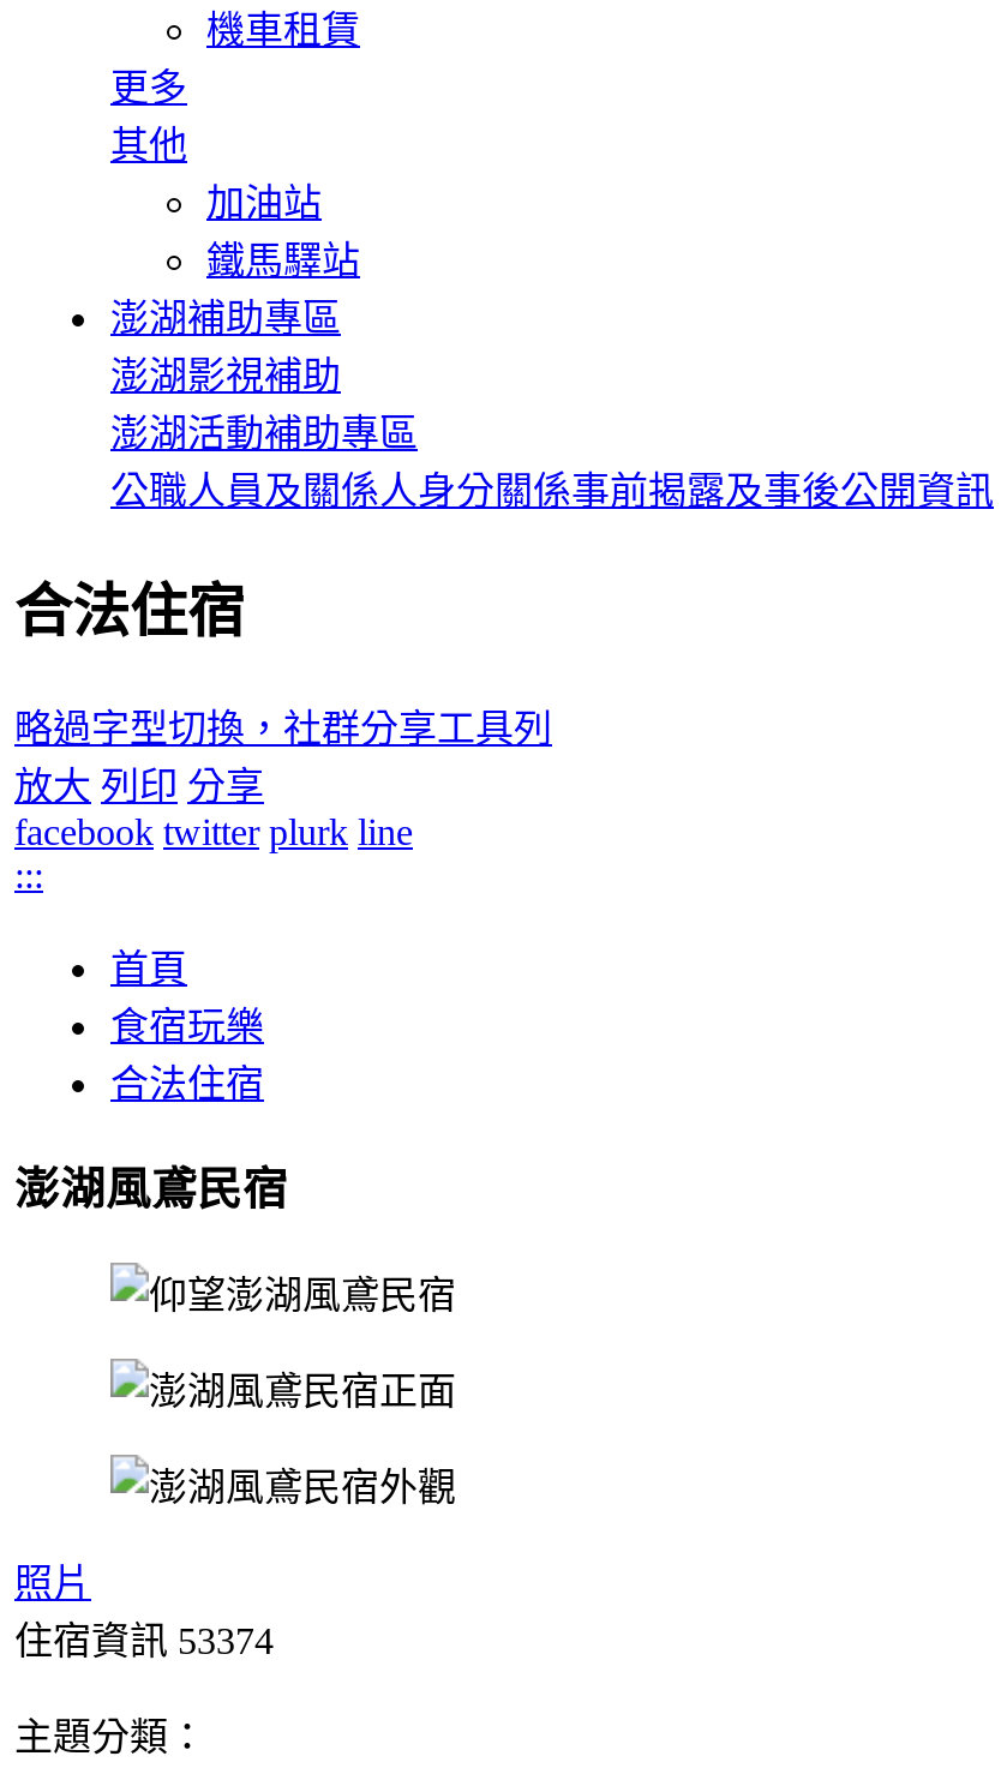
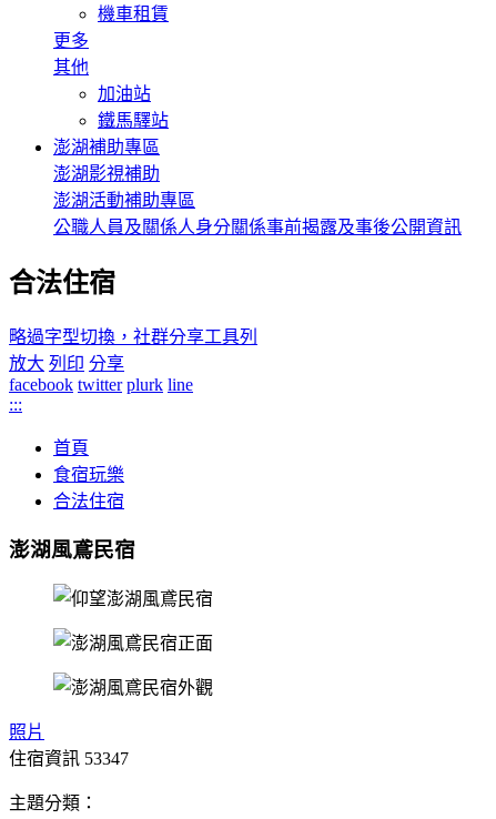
- 住宿資訊53374
+ 住宿資訊53347
